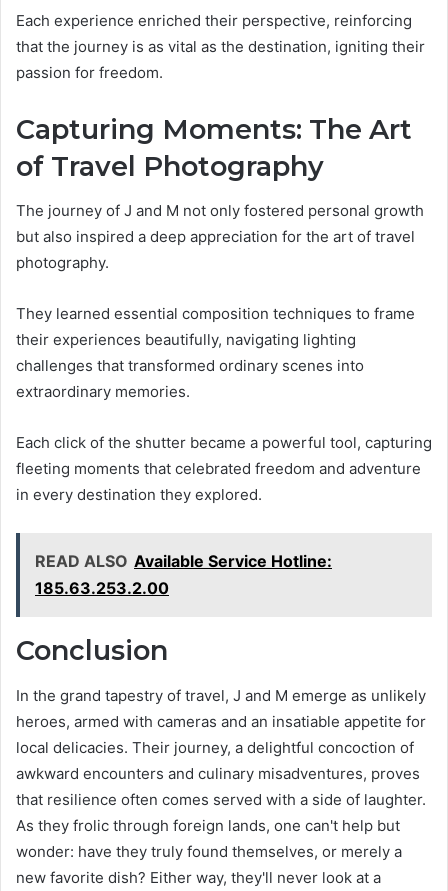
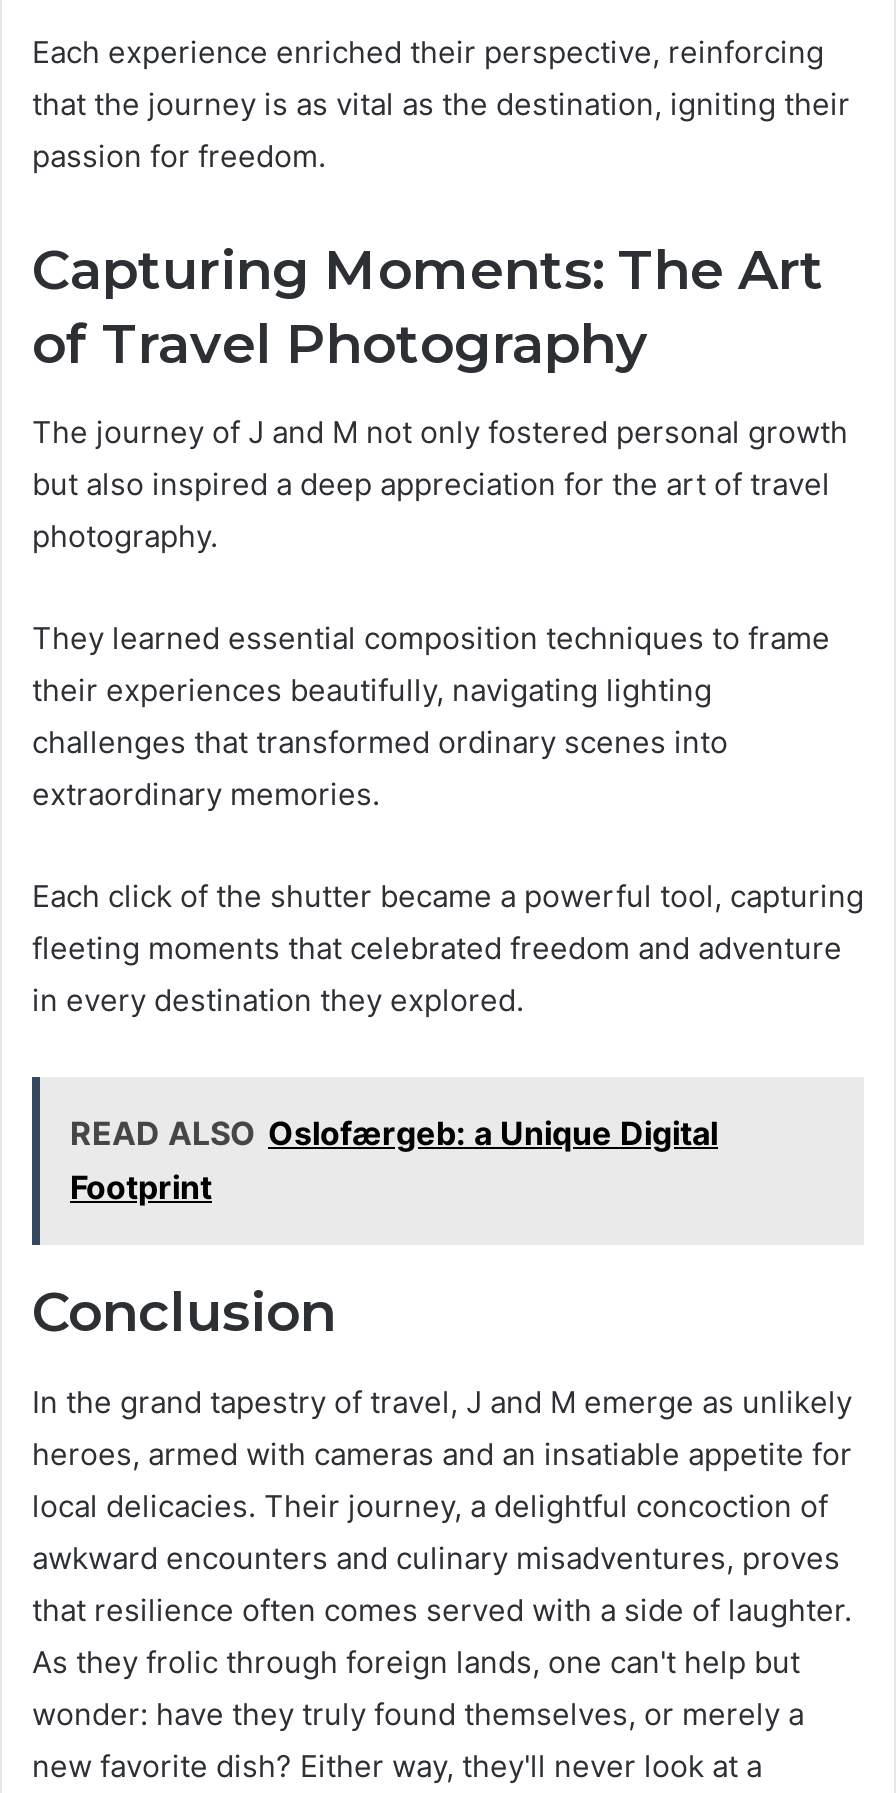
- READ ALSO Available Service Hotline:
- 185.63.253.2.00
+ READ ALSO Oslofærgeb: a Unique Digital
+ Footprint
